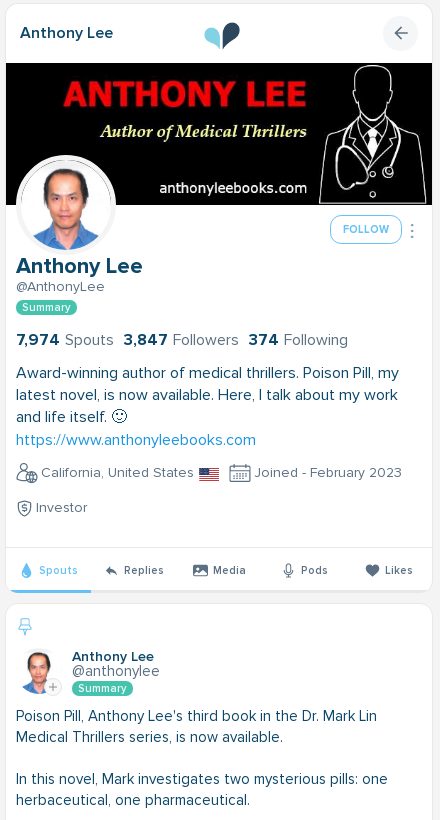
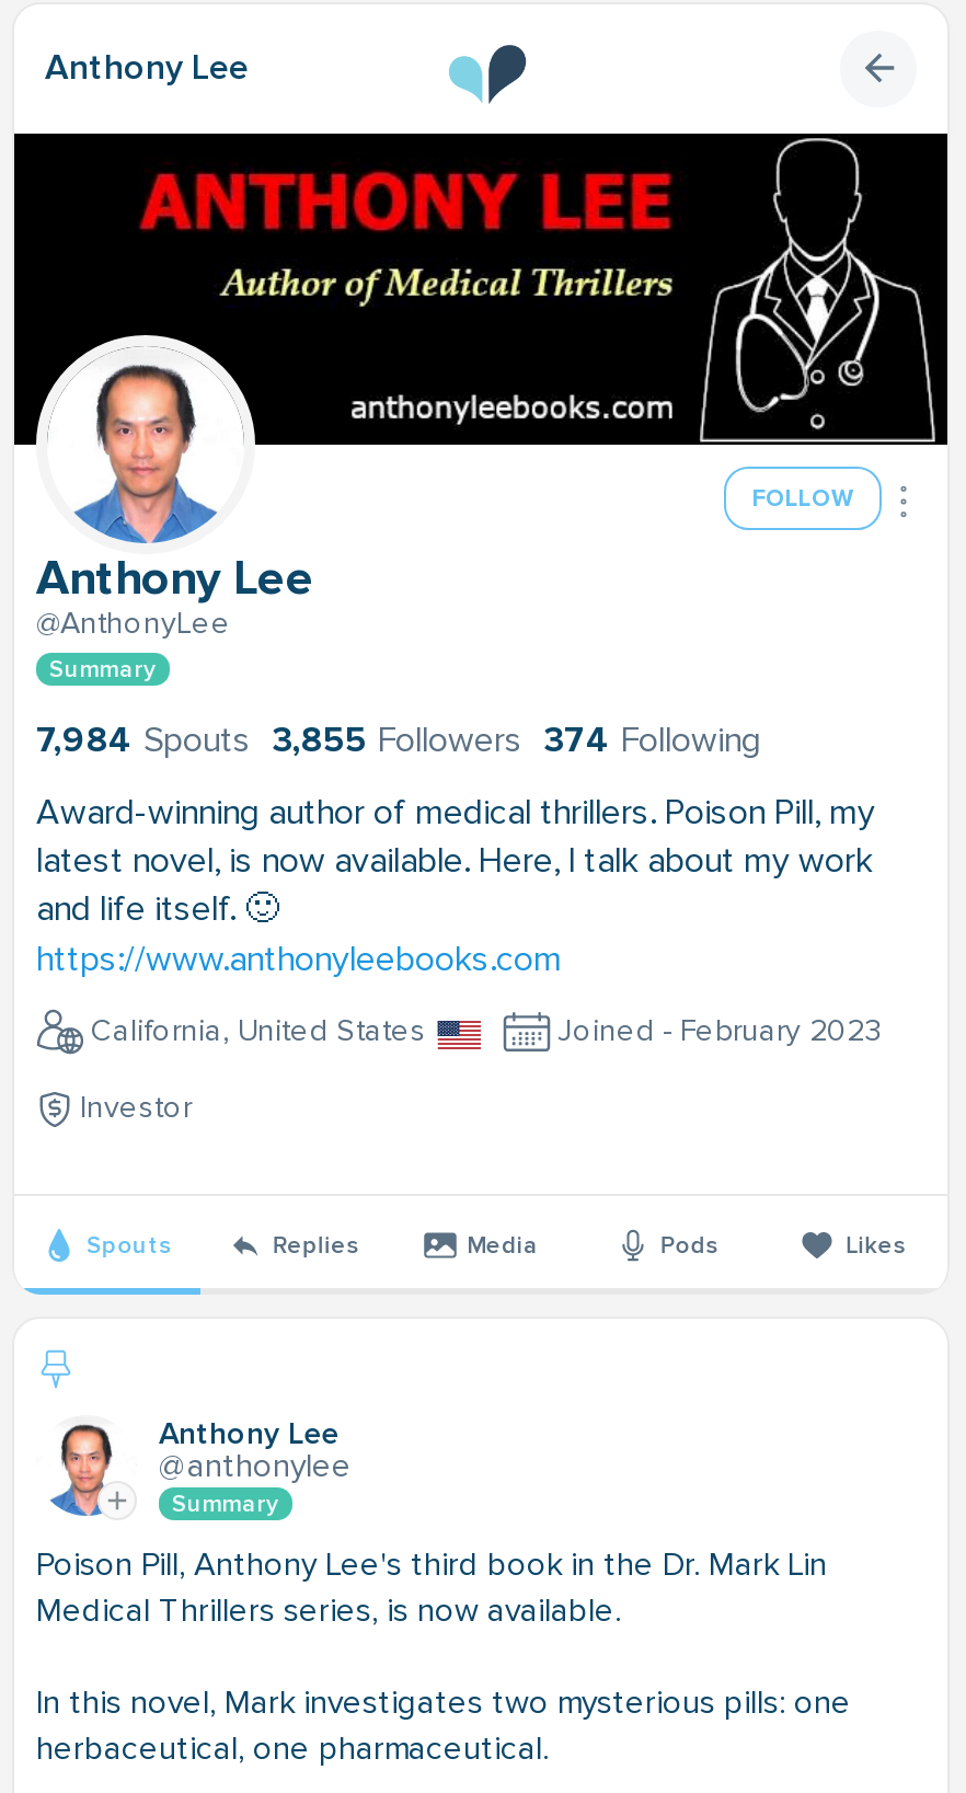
- 7,974 Spouts 3,847 Followers 374 Following
+ 7,984 Spouts 3,855 Followers 374 Following
